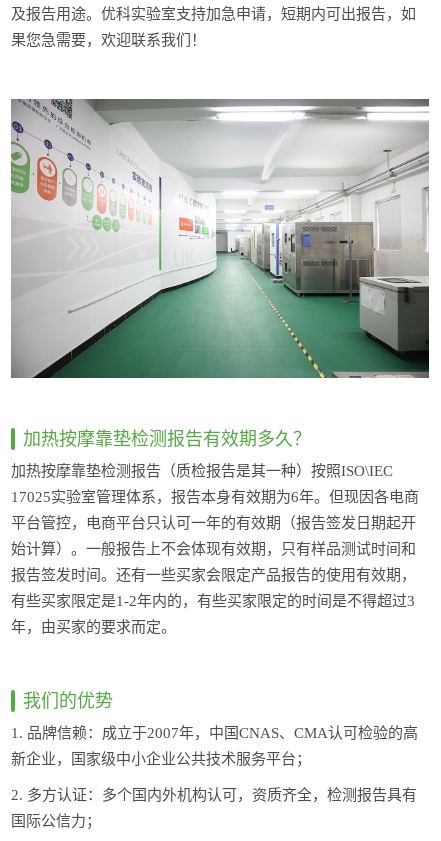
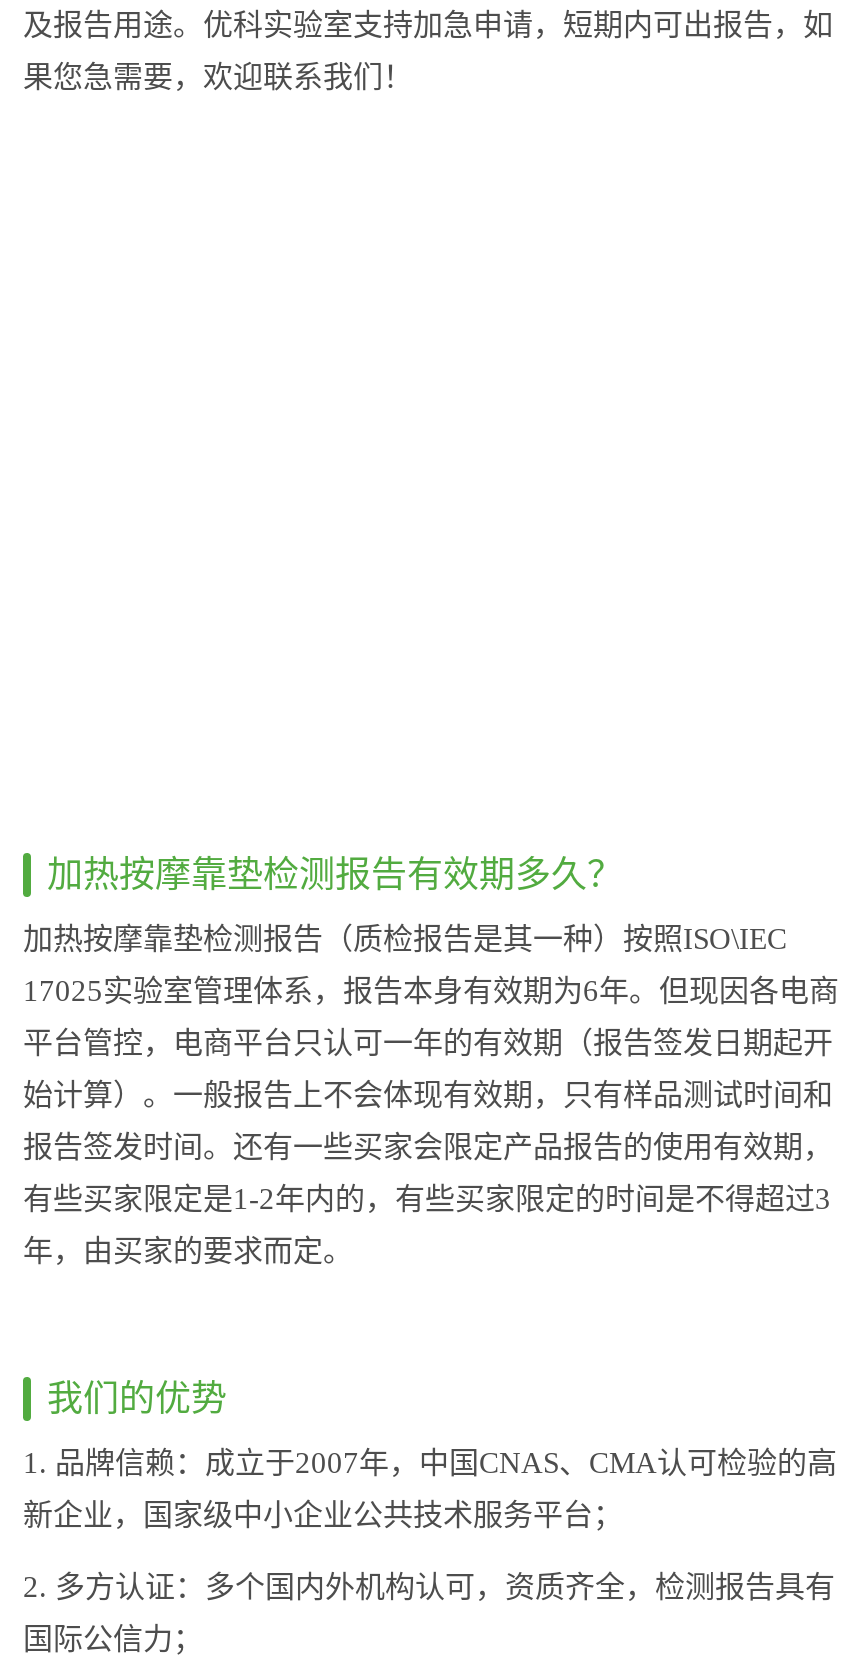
- [image]
